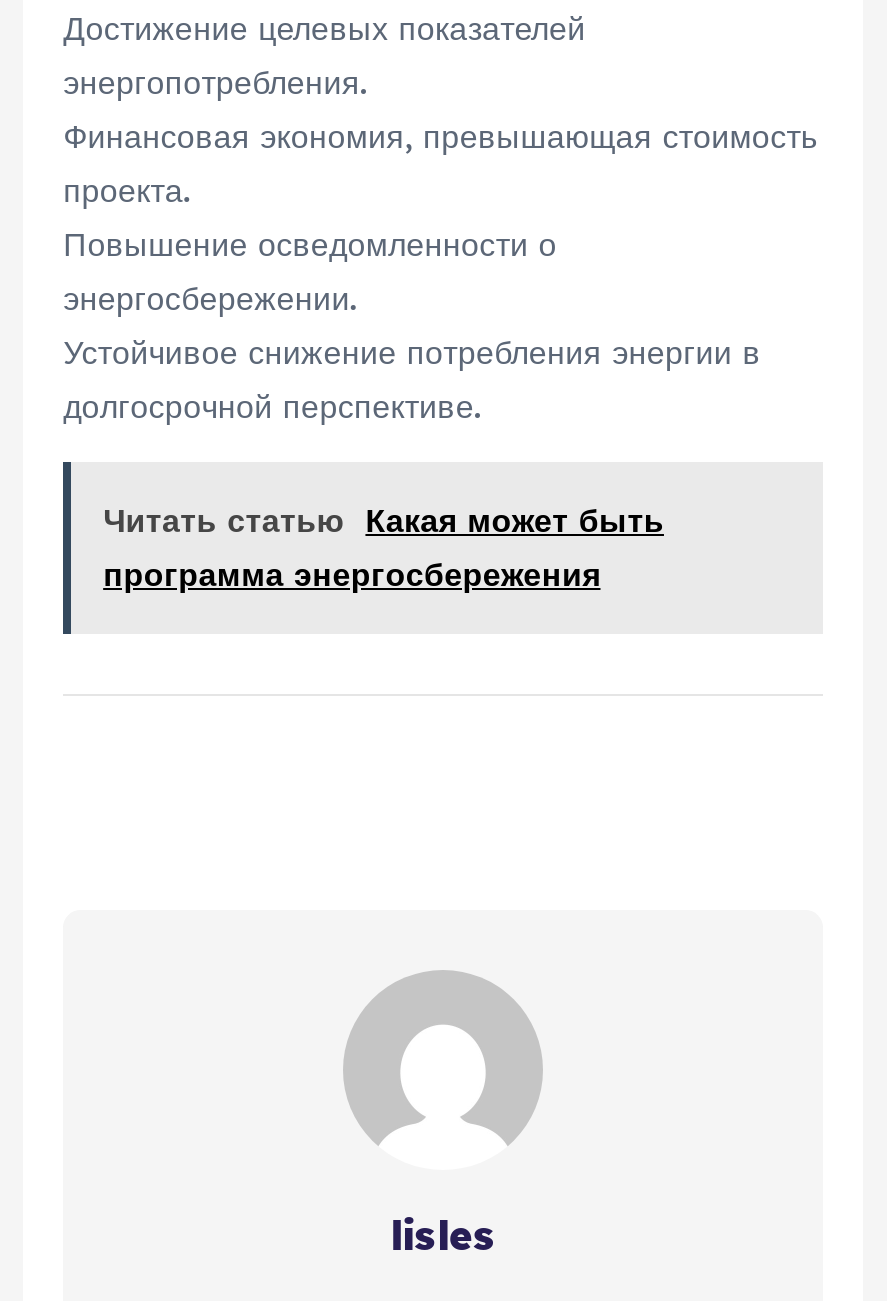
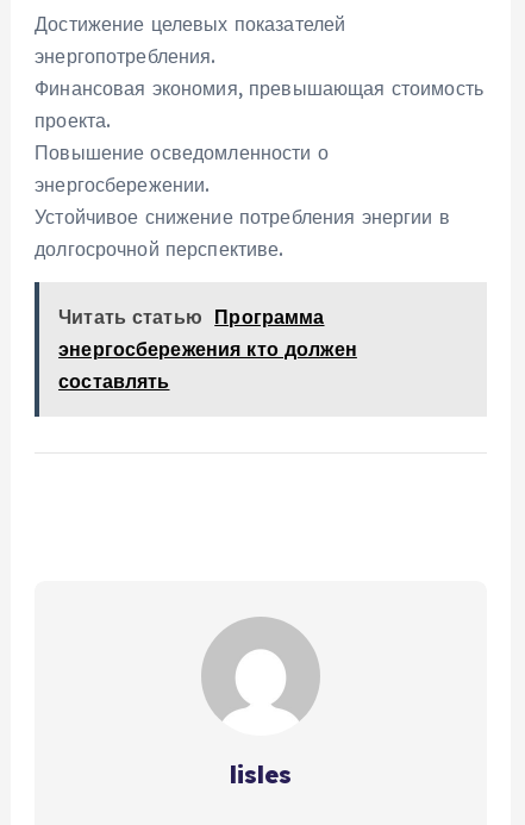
- Читать статью Какая может быть
- программа энергосбережения
+ Читать статью Программа
+ энергосбережения кто должен
+ составлять
